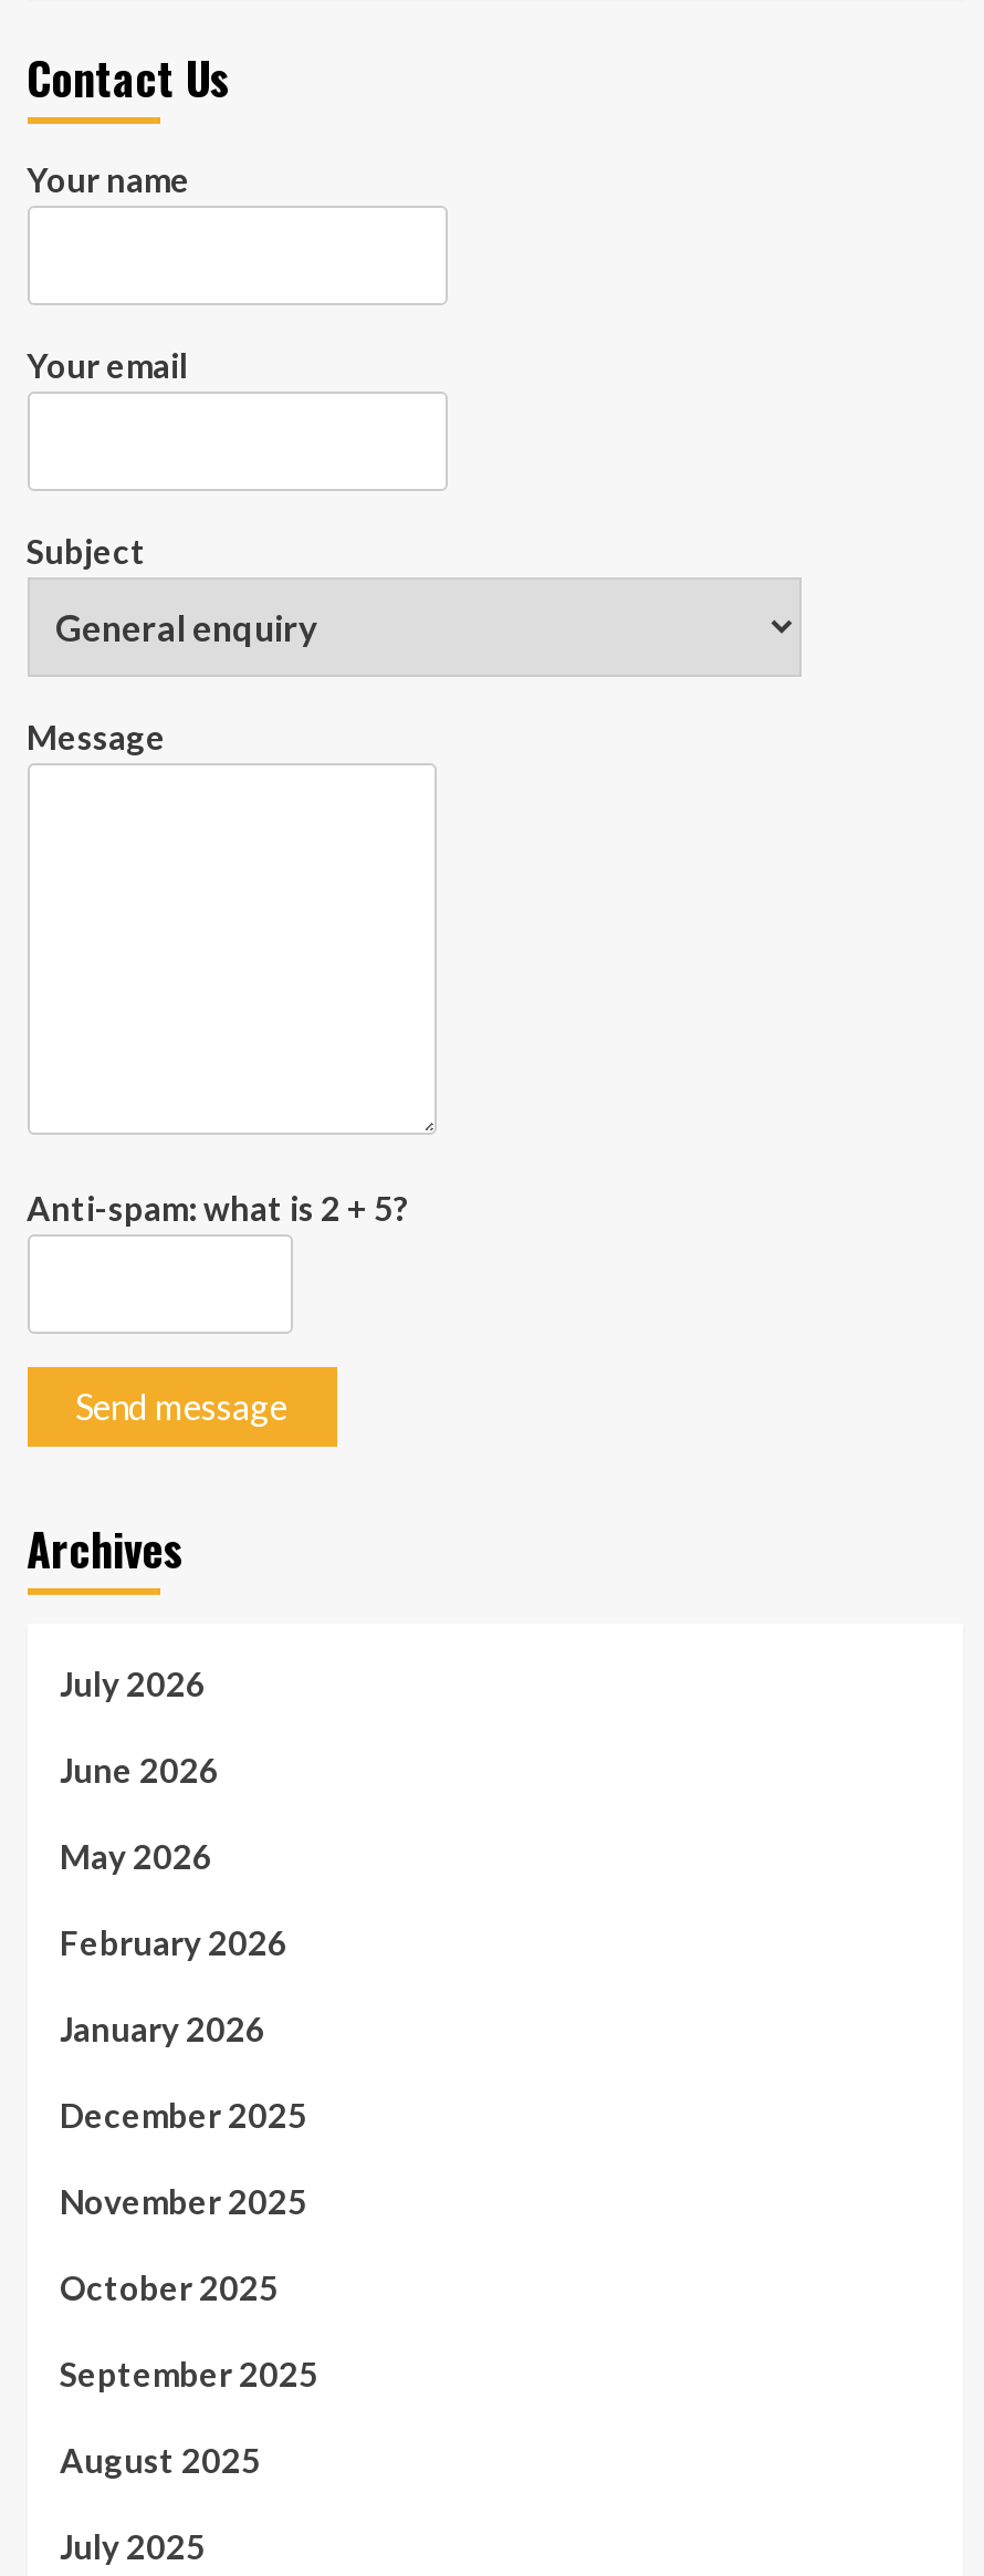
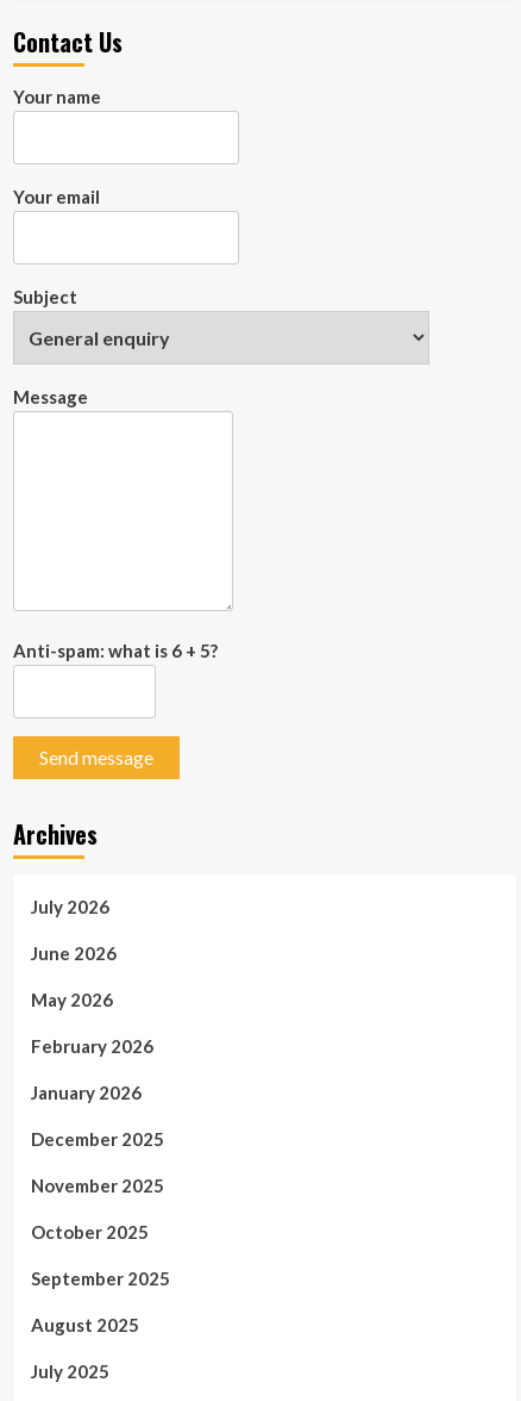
- Anti-spam: what is 2 + 5?
+ Anti-spam: what is 6 + 5?
